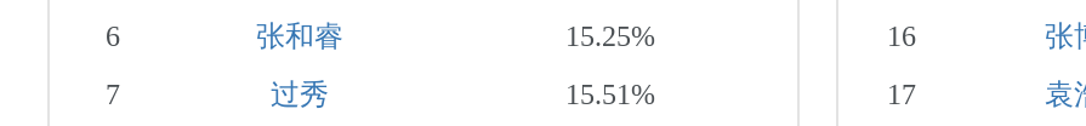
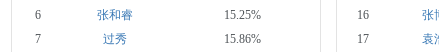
- 15.51%
+ 15.86%
